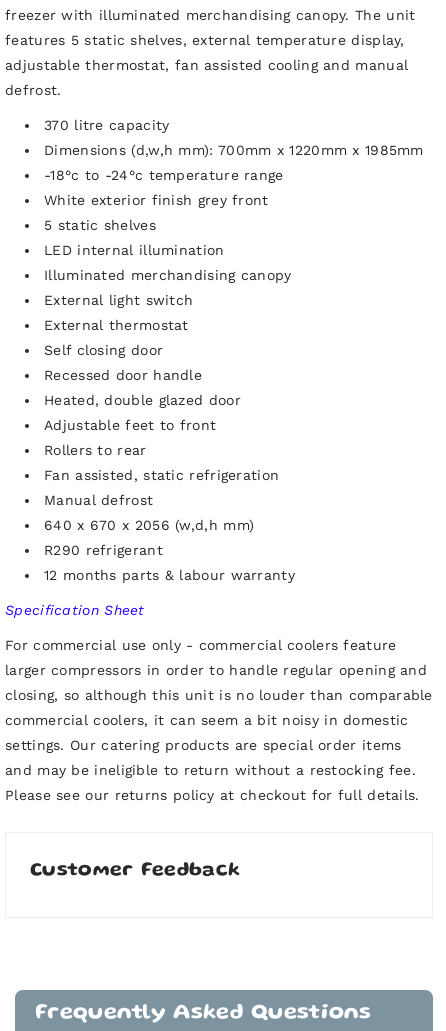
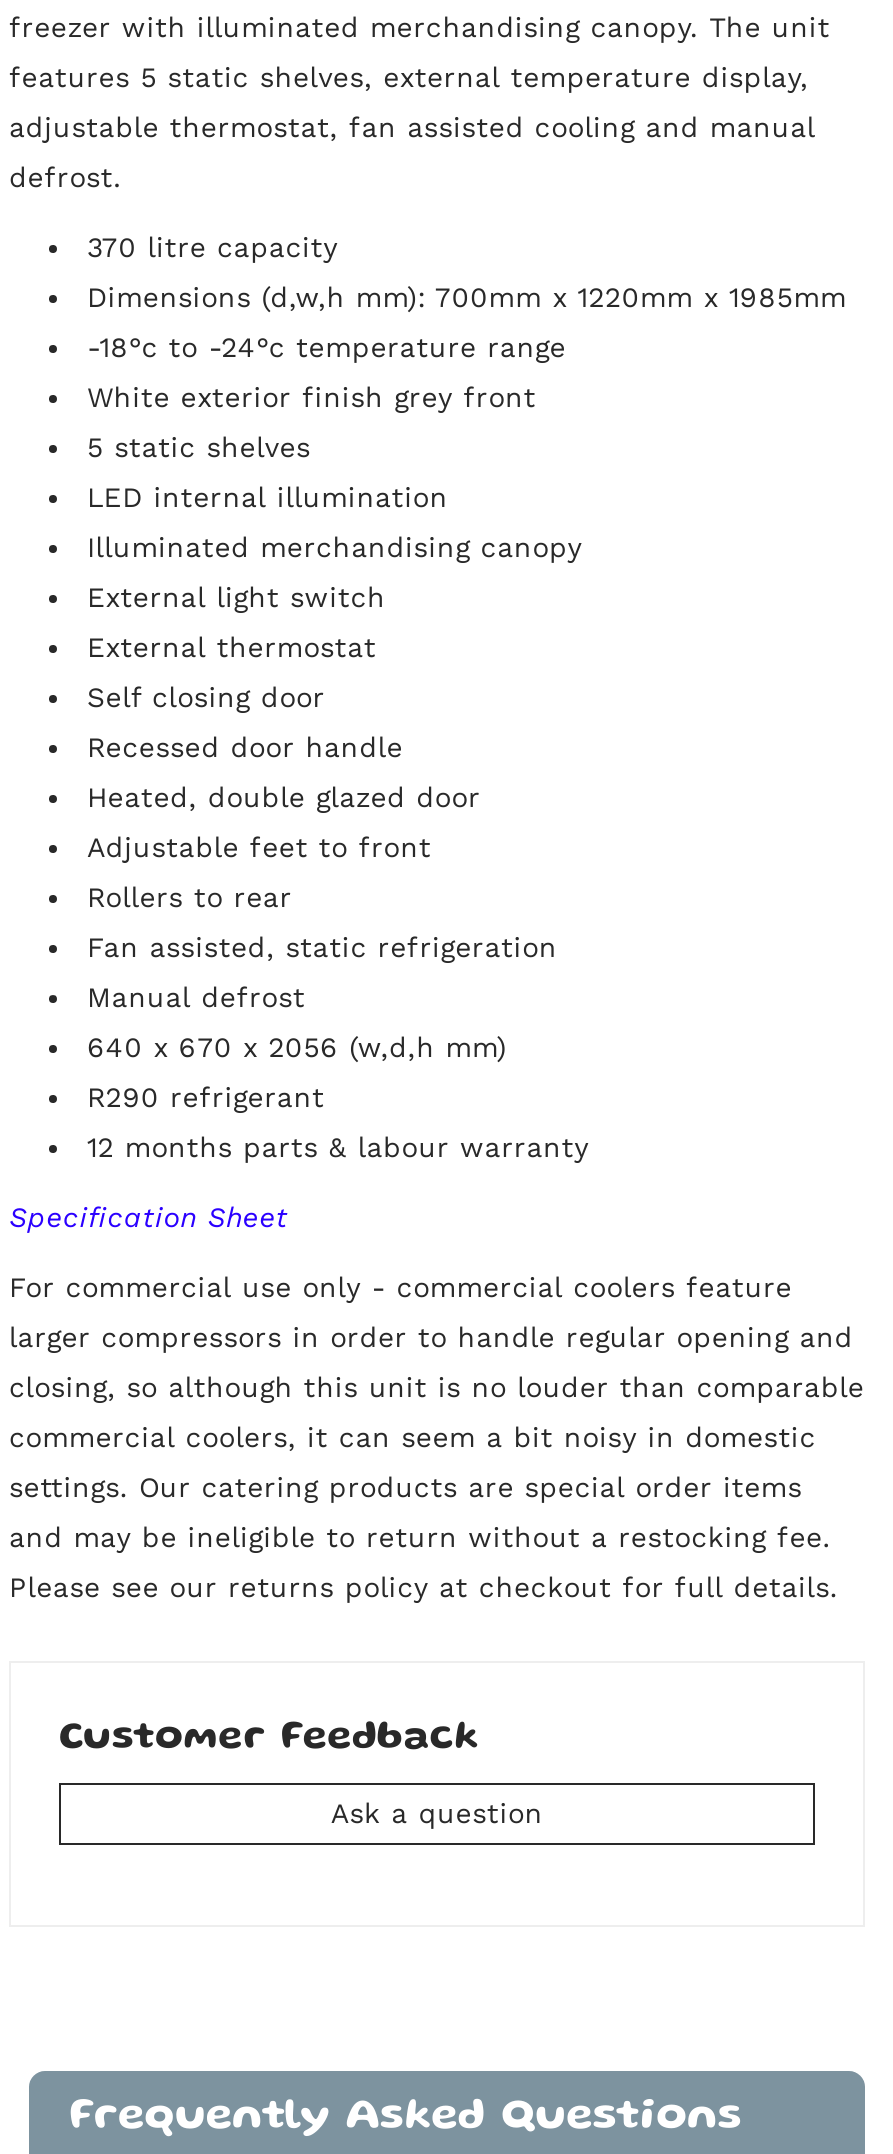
+ Ask a question
